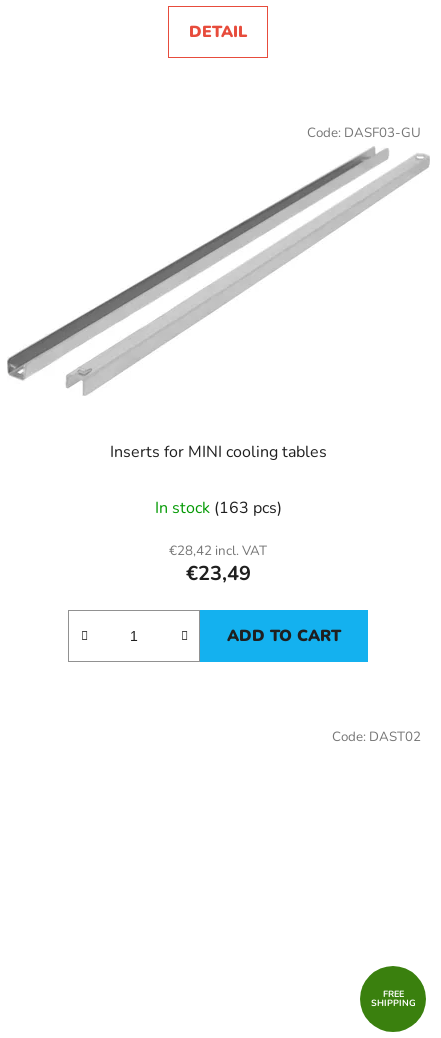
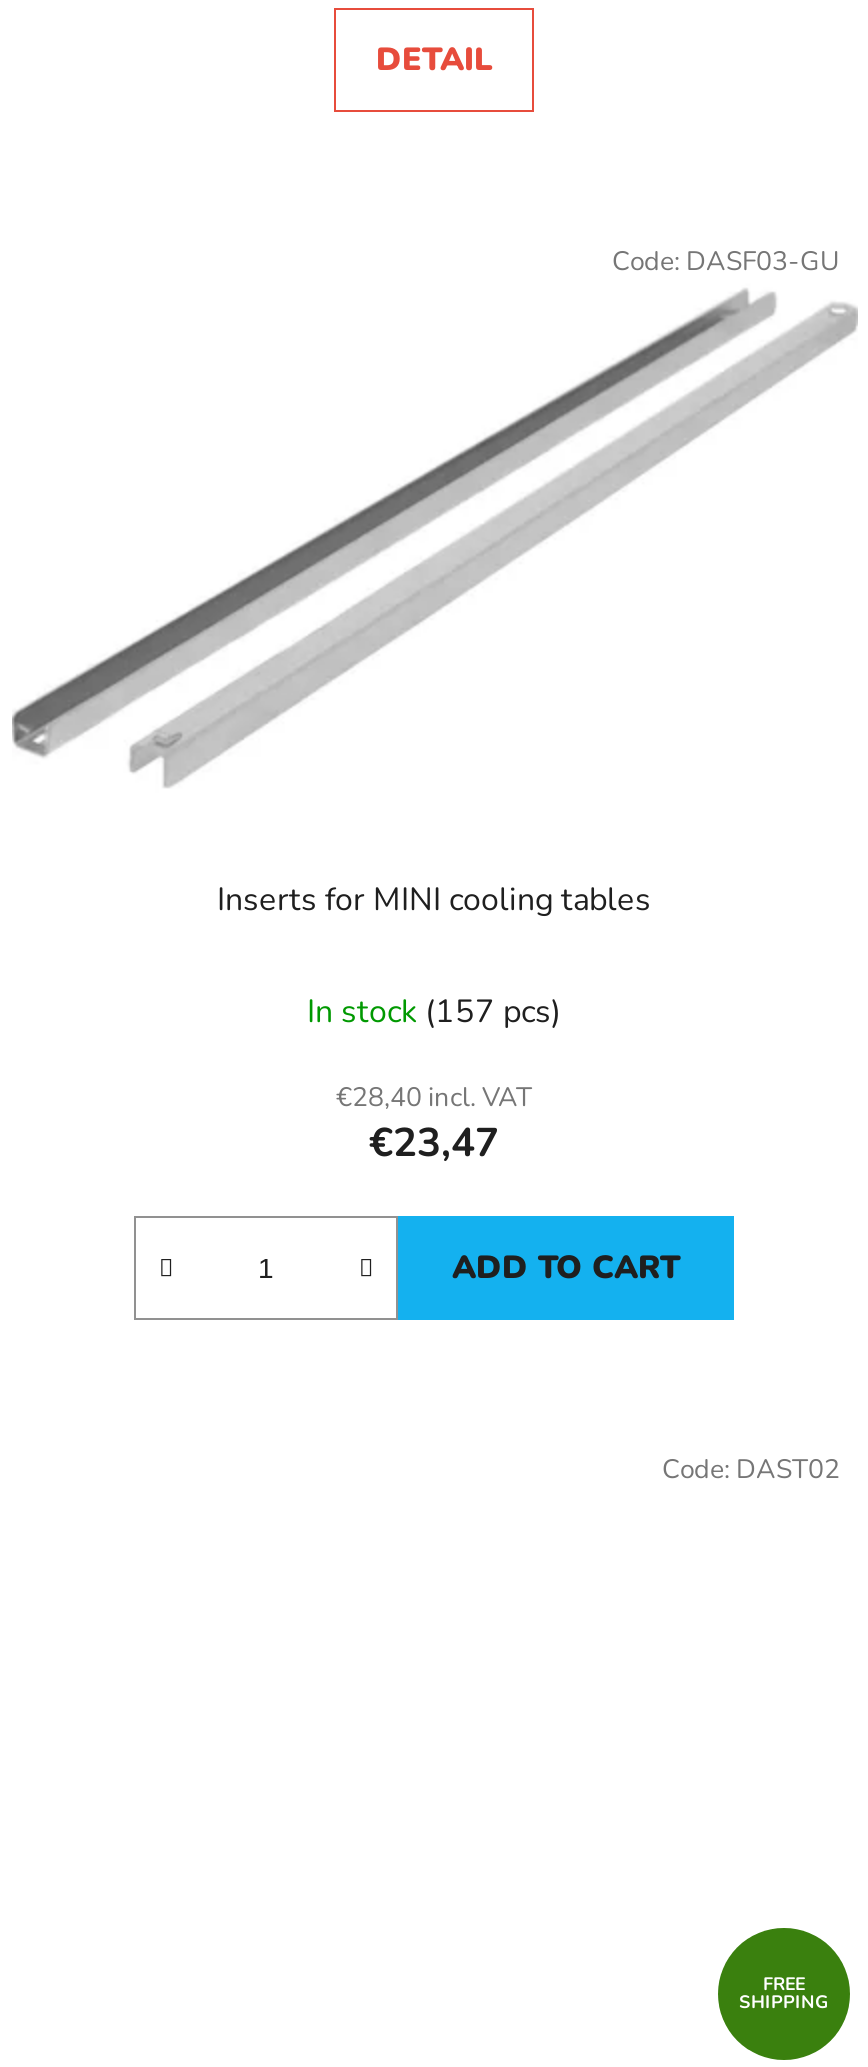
- In stock (163 pcs)
+ In stock (157 pcs)

- €28,42 incl. VAT
+ €28,40 incl. VAT

- €23,49
+ €23,47
